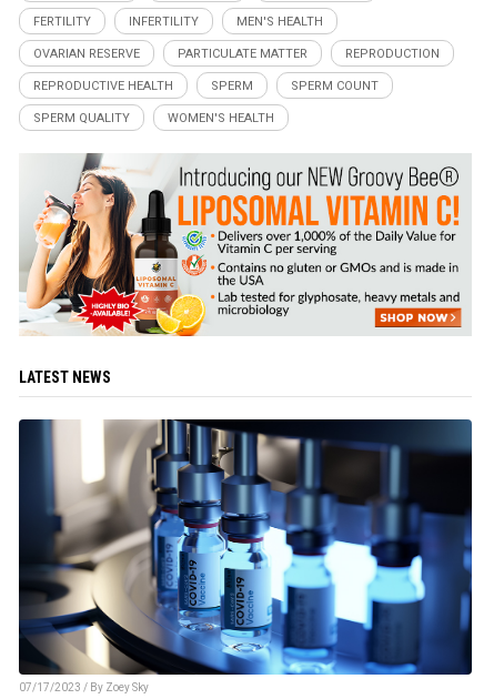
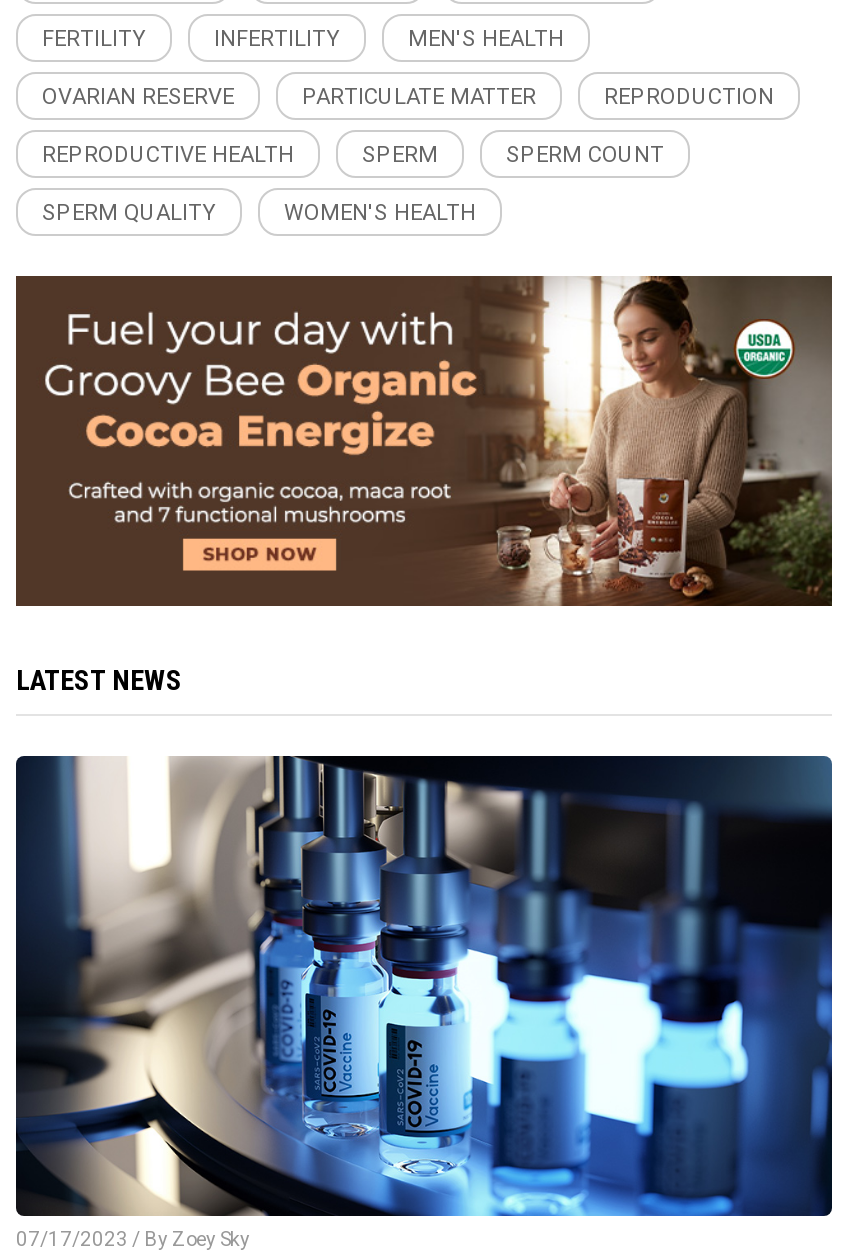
- [image]
+ [image]
